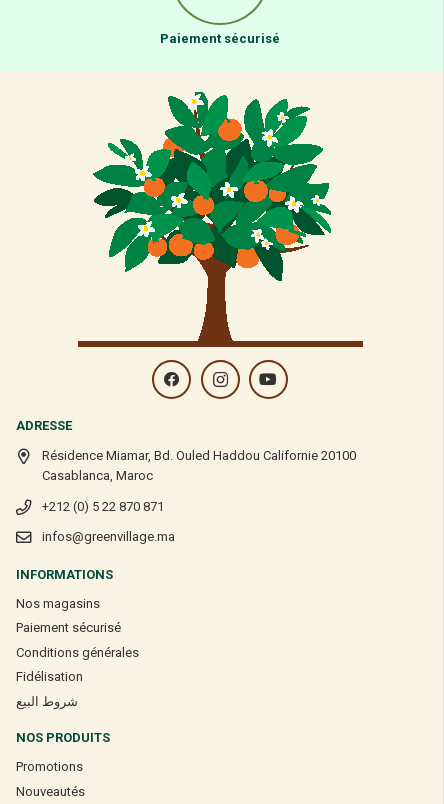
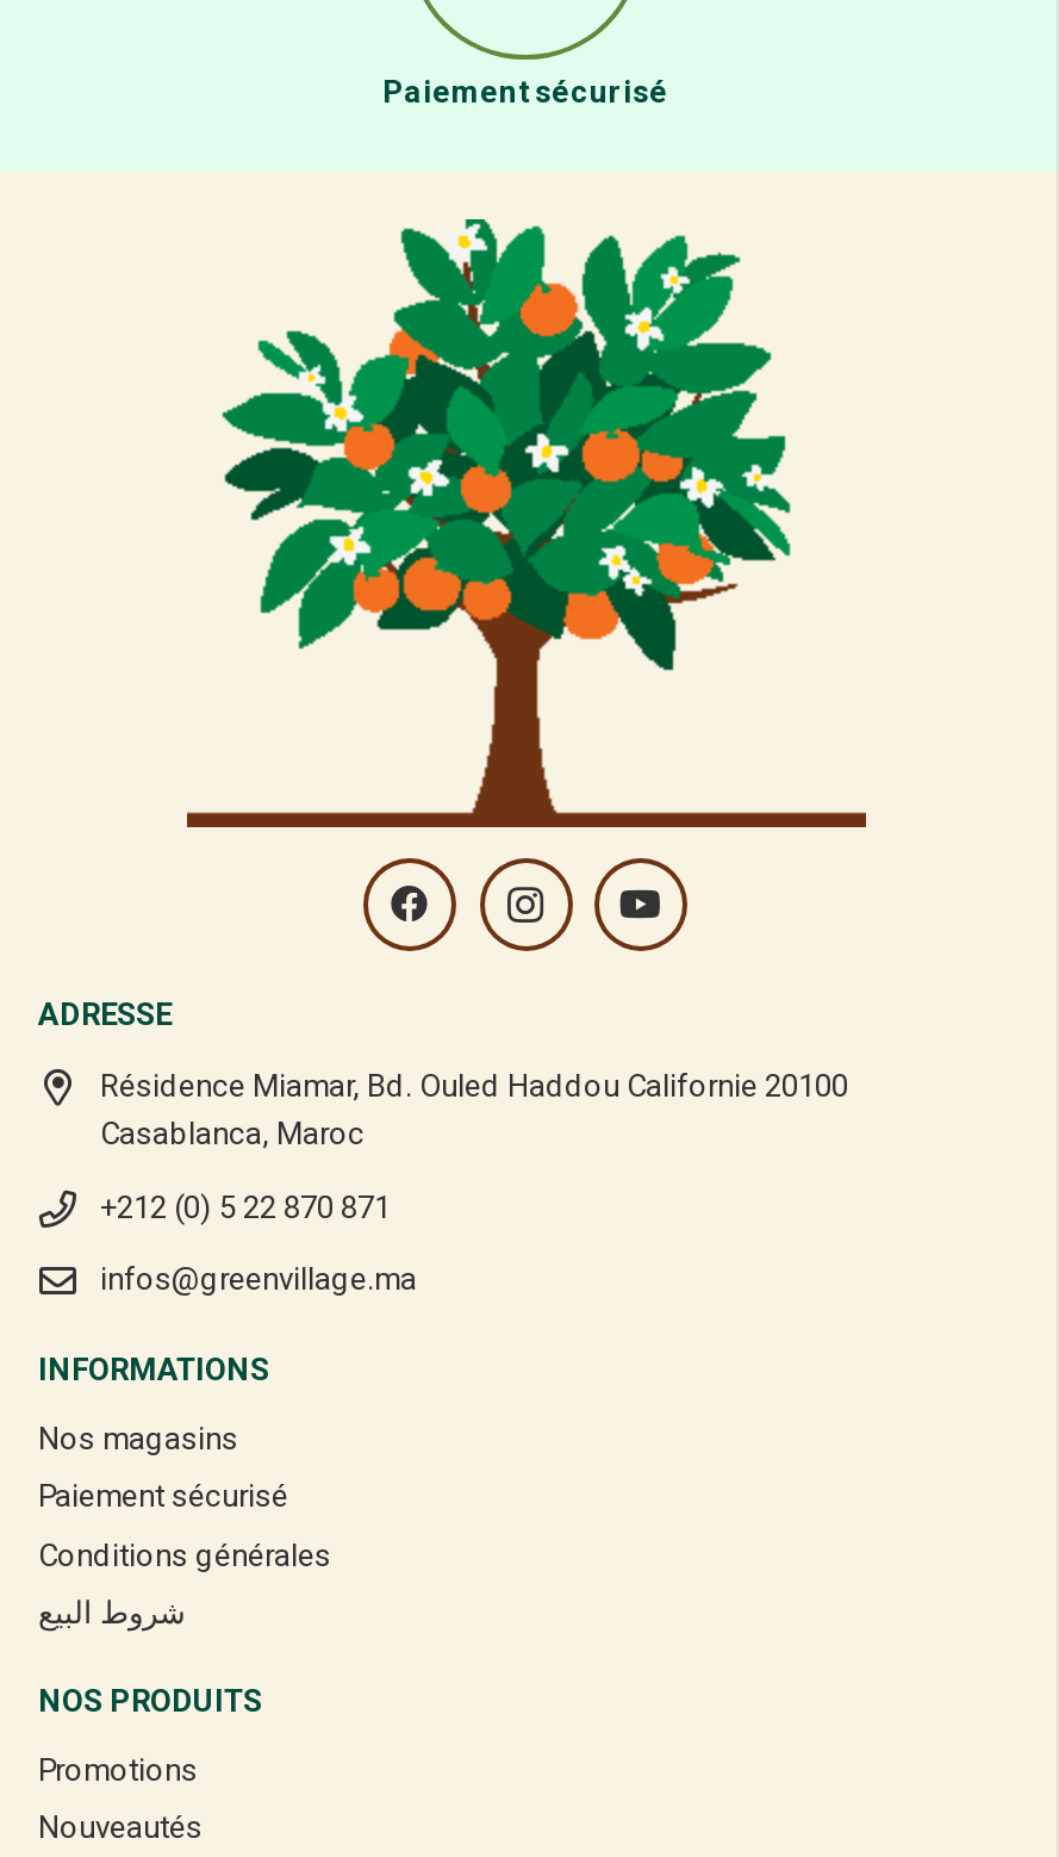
- Fidélisation
